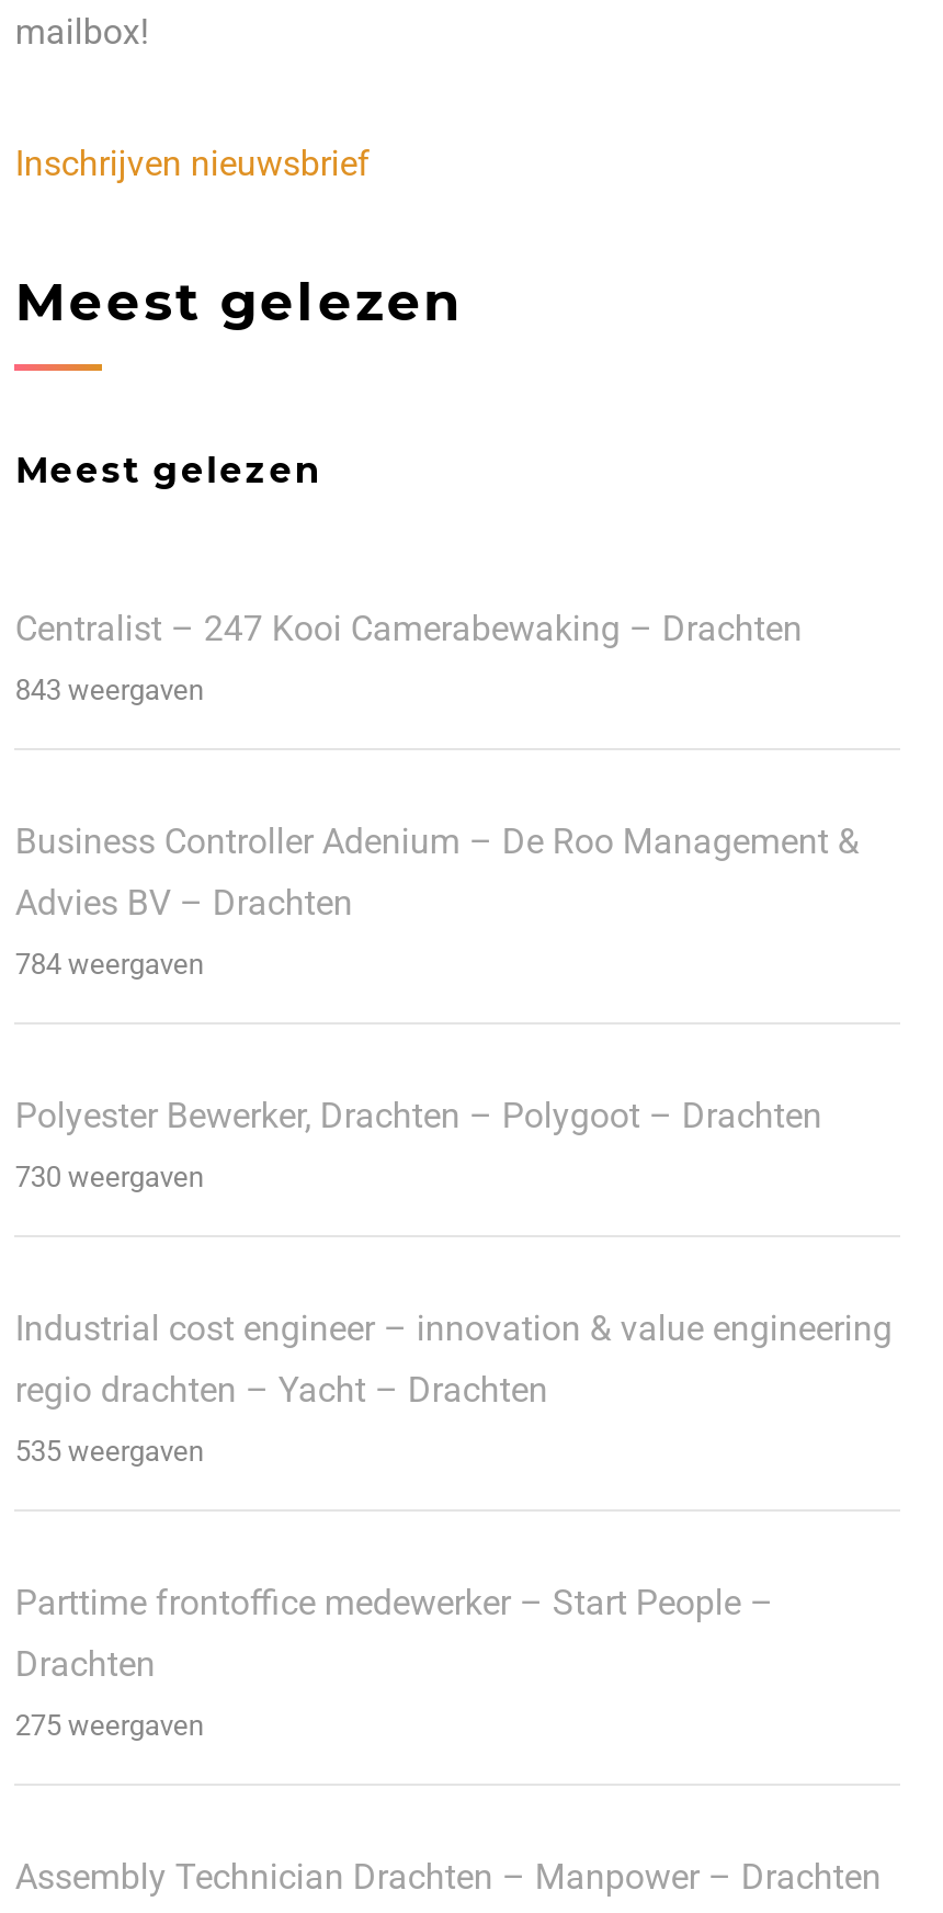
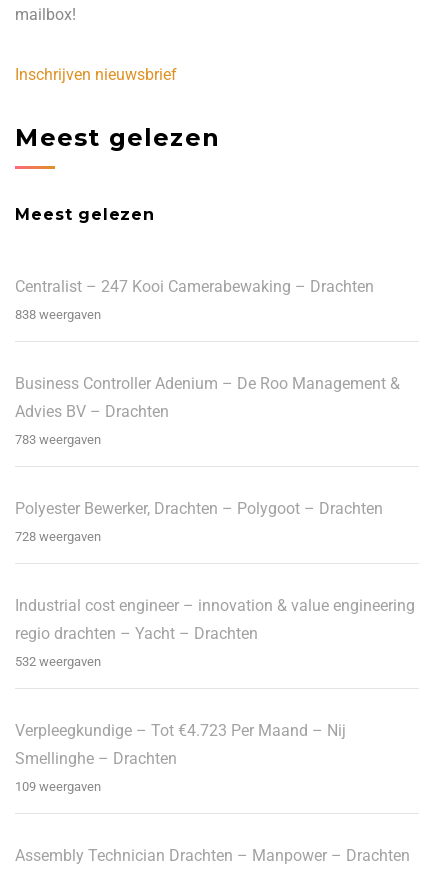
- 843 weergaven
+ 838 weergaven

- 784 weergaven
+ 783 weergaven

- 730 weergaven
+ 728 weergaven

- 535 weergaven
+ 532 weergaven

- Parttime frontoffice medewerker – Start People –
+ Verpleegkundige – Tot €4.723 Per Maand – Nij

- Drachten
+ Smellinghe – Drachten

- 275 weergaven
+ 109 weergaven
